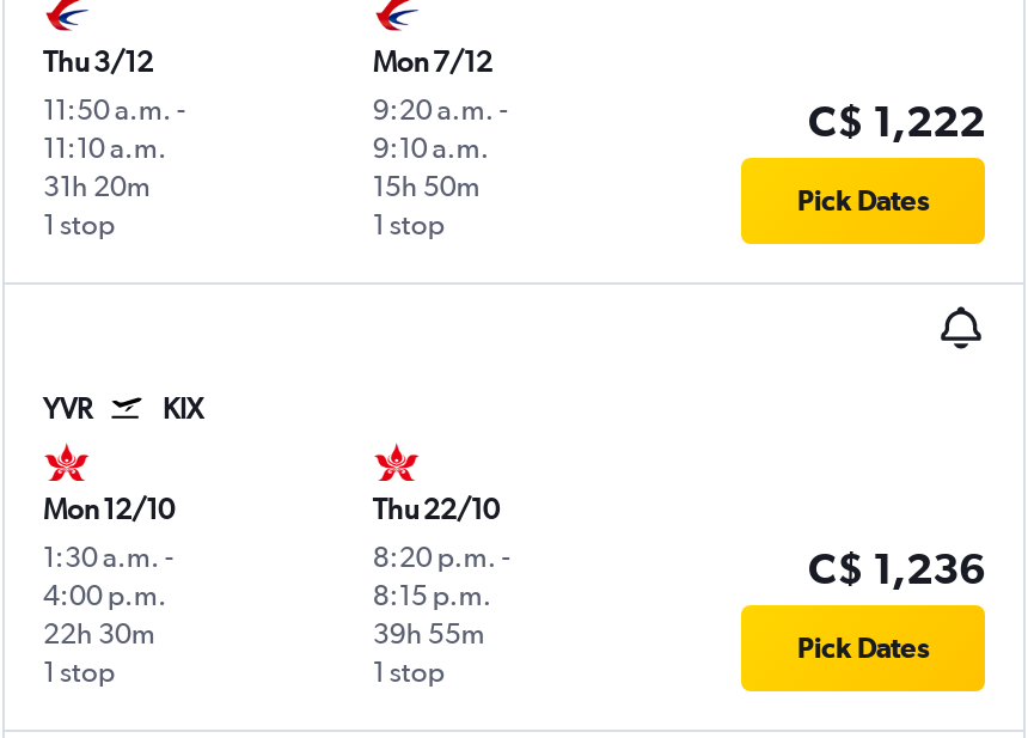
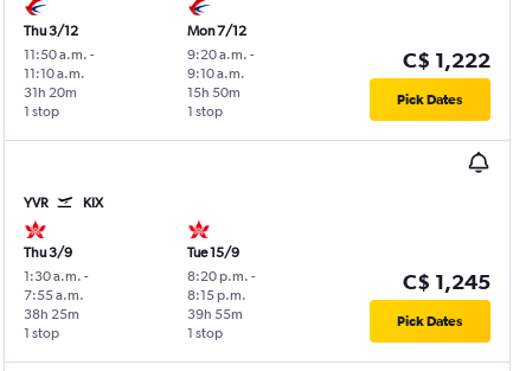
- Mon 12/10
+ Thu 3/9

- Thu 22/10
+ Tue 15/9

- C$ 1,236
+ C$ 1,245

- 4:00 p.m.
+ 7:55 a.m.

- 22h 30m
+ 38h 25m
